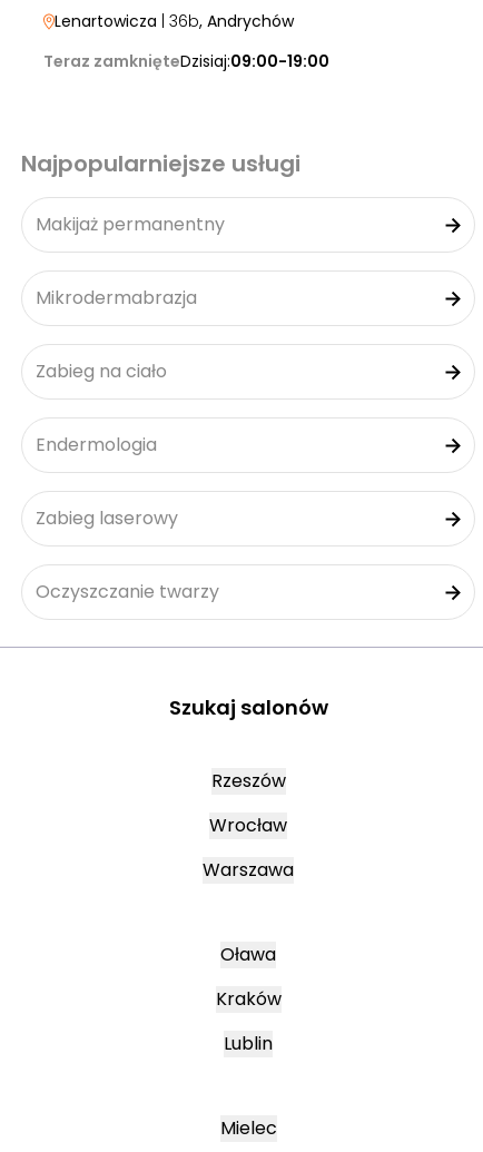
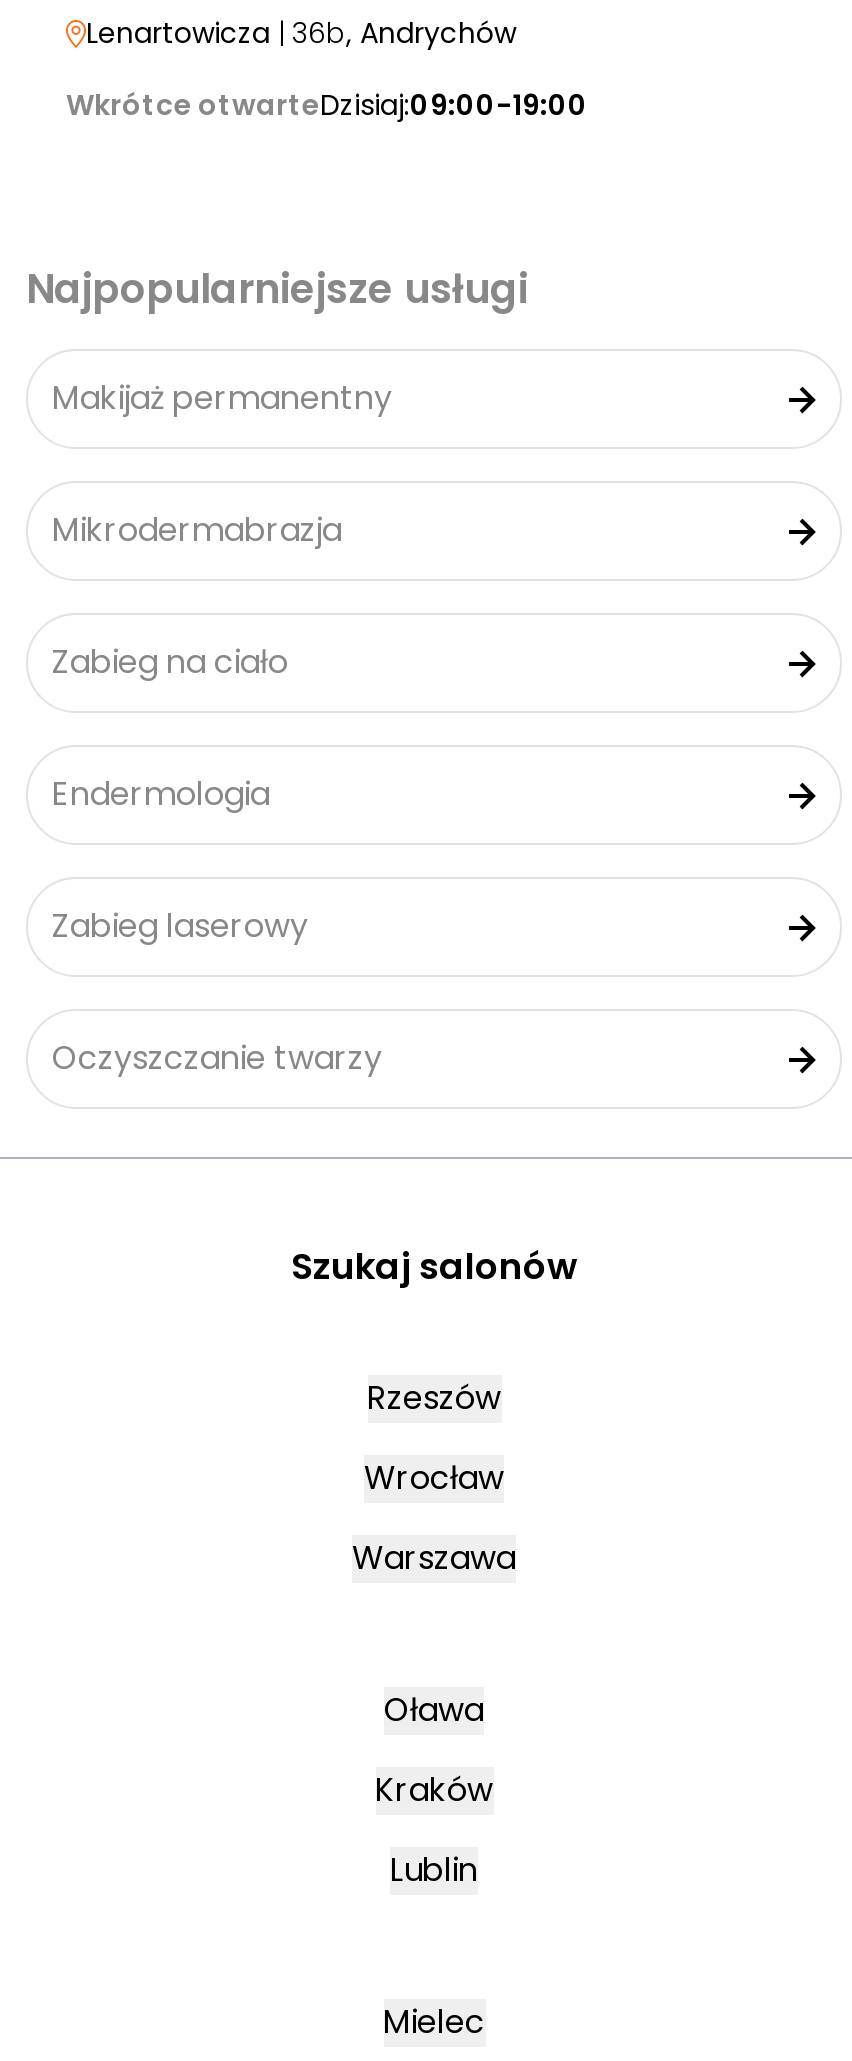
- Teraz zamknięteDzisiaj:09:00-19:00
+ Wkrótce otwarteDzisiaj:09:00-19:00
